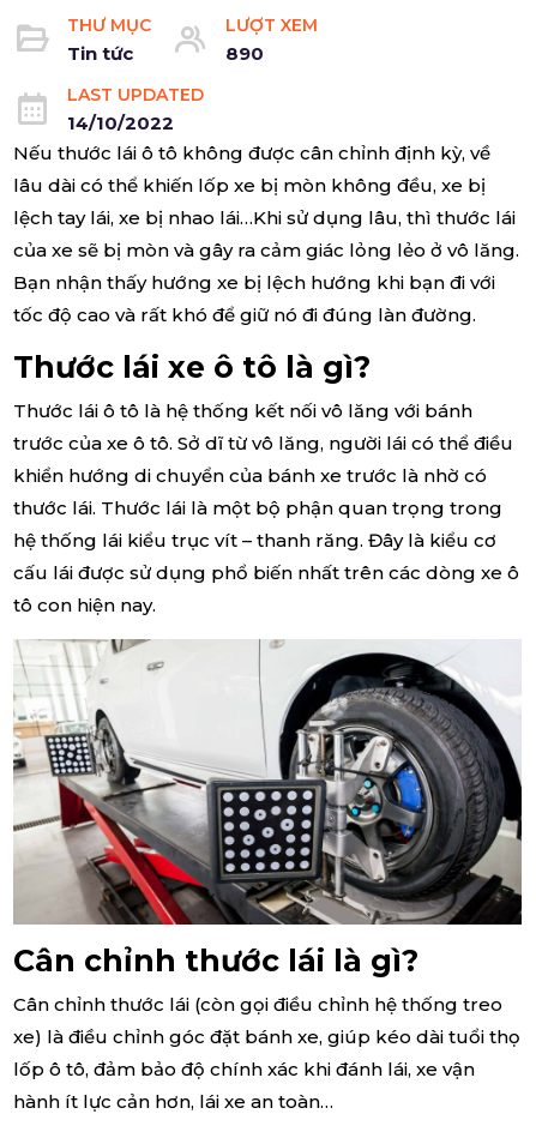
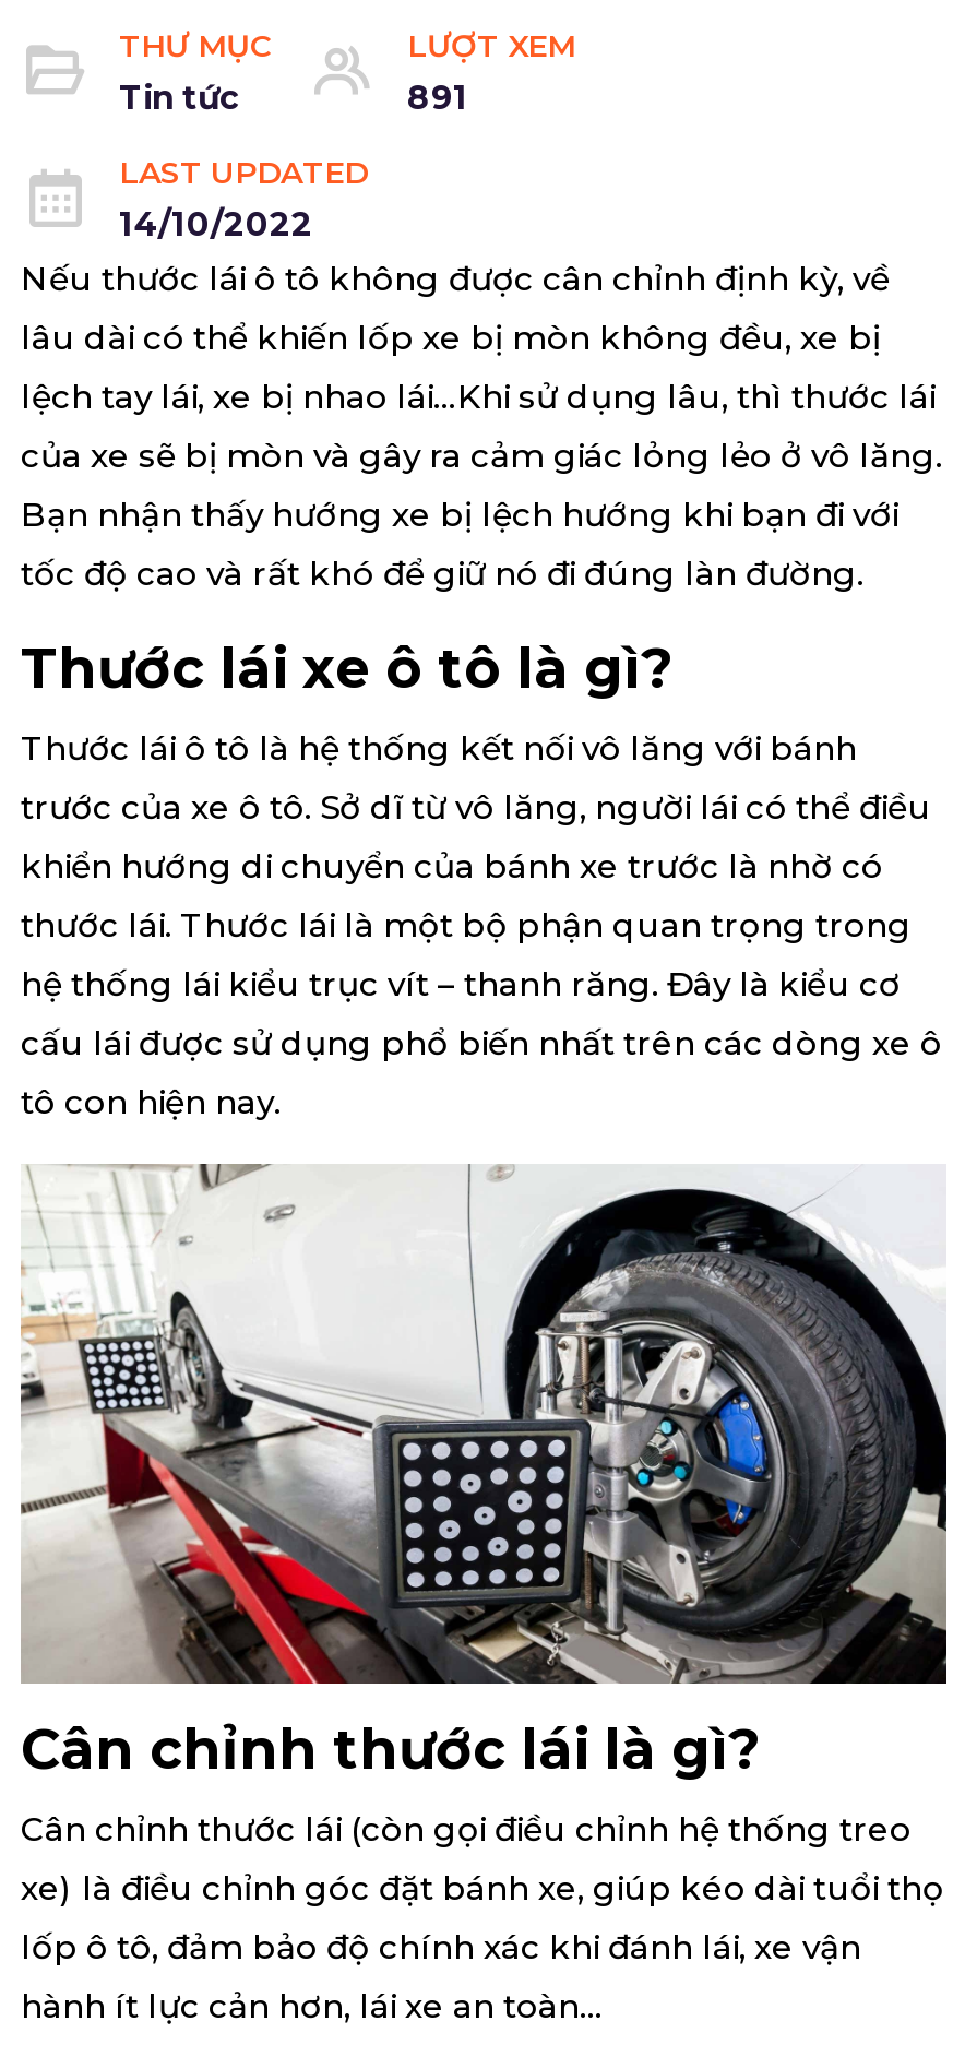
- 890
+ 891
